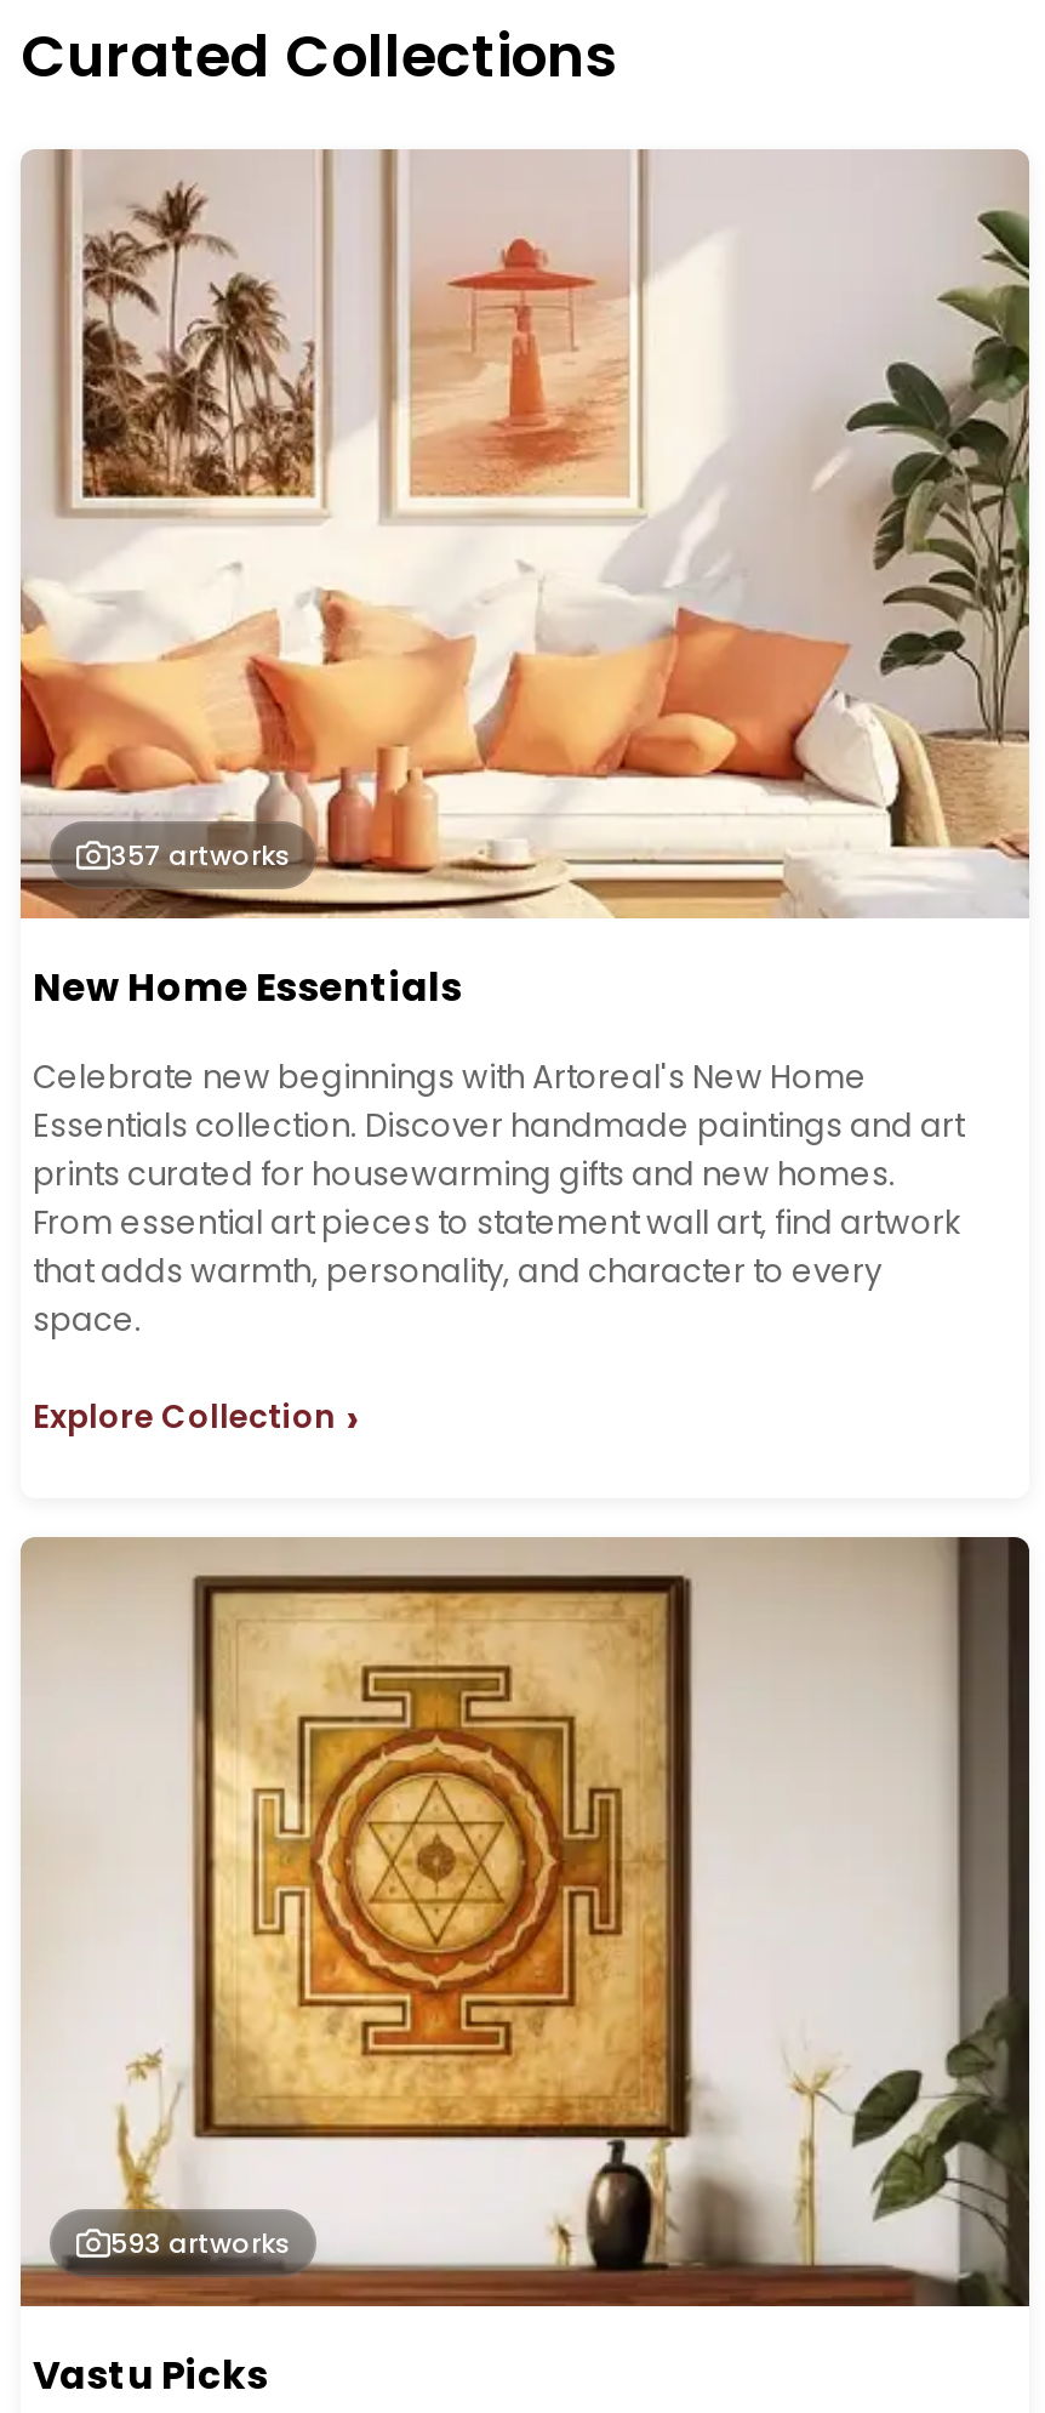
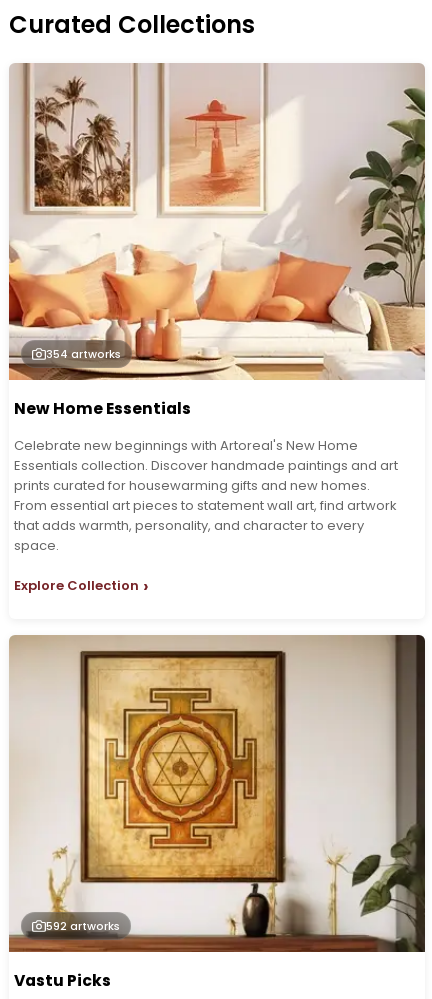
- 357 artworks
+ 354 artworks

- 593 artworks
+ 592 artworks
